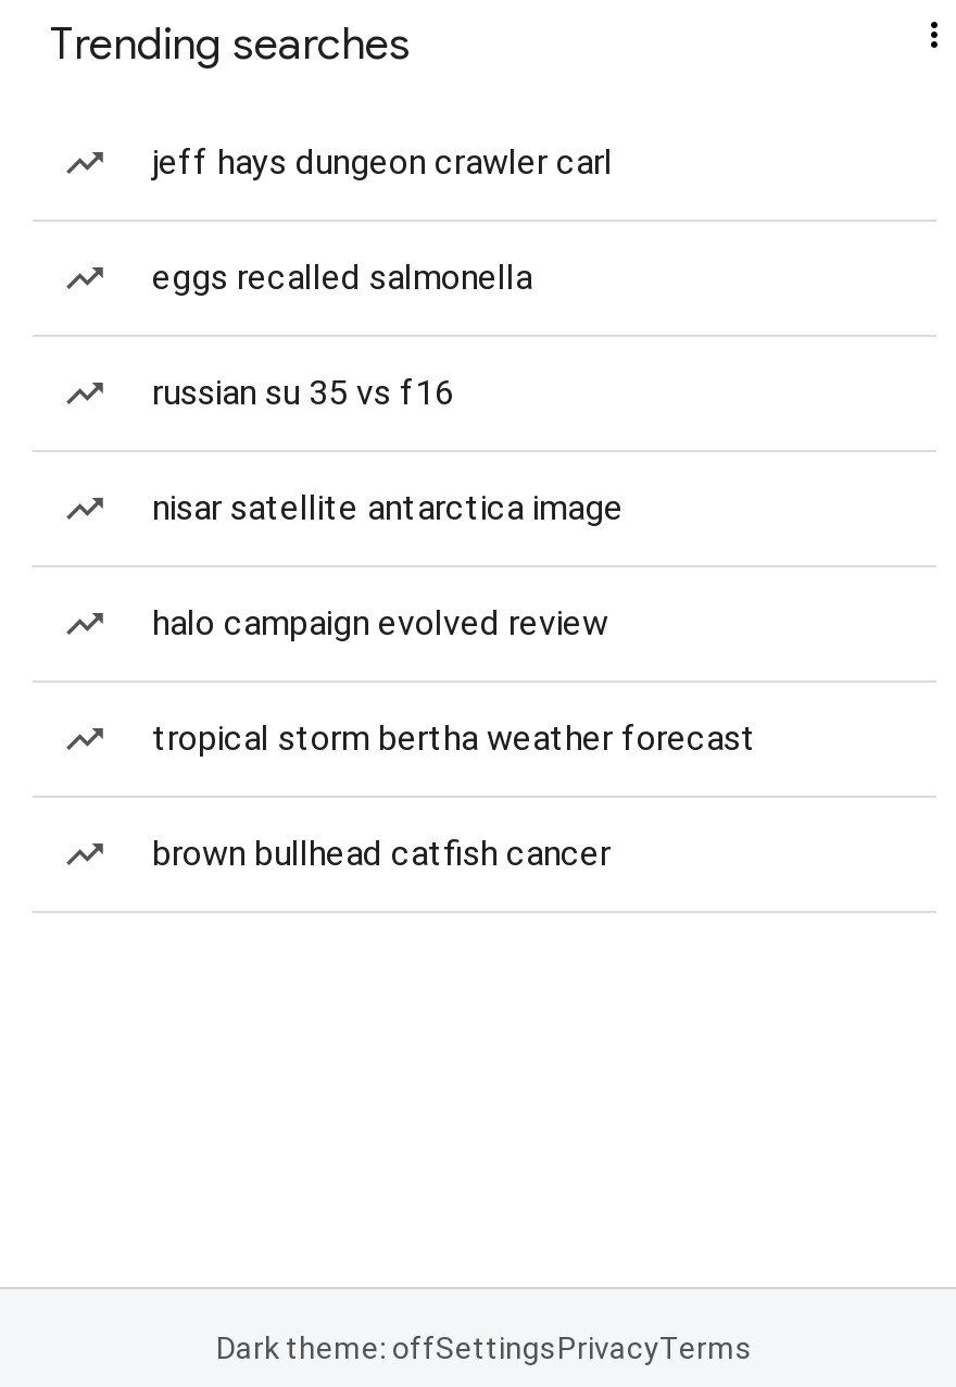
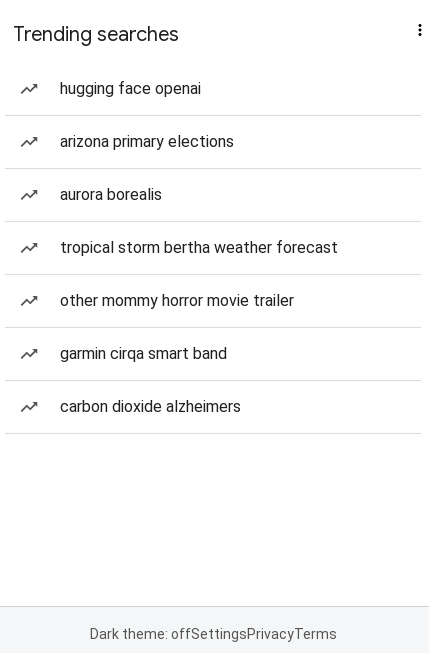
- jeff hays dungeon crawler carl
- eggs recalled salmonella
- russian su 35 vs f16
- nisar satellite antarctica image
- halo campaign evolved review
+ hugging face openai
+ arizona primary elections
+ aurora borealis

moved up: tropical storm bertha weather forecast

- brown bullhead catfish cancer
+ other mommy horror movie trailer
+ garmin cirqa smart band
+ carbon dioxide alzheimers
